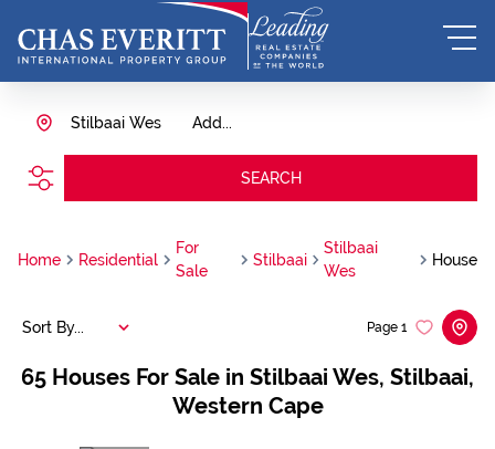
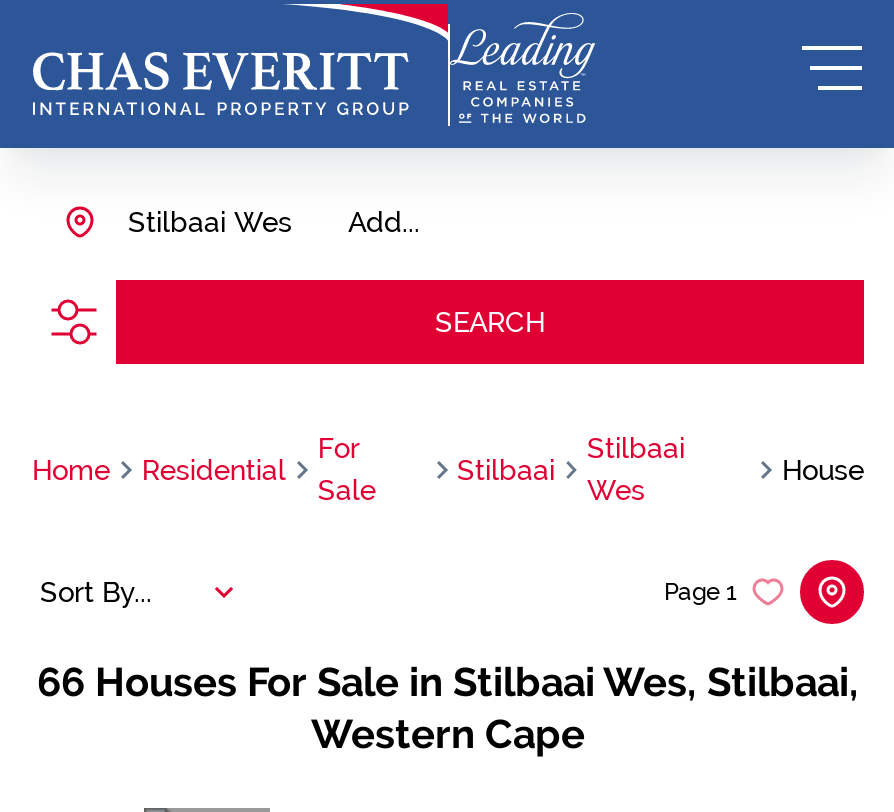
- 65 Houses For Sale in Stilbaai Wes, Stilbaai,
+ 66 Houses For Sale in Stilbaai Wes, Stilbaai,
